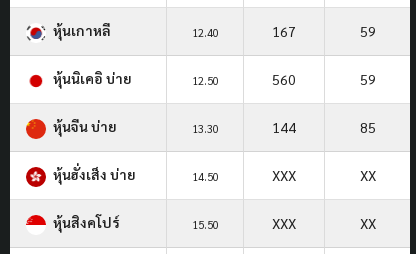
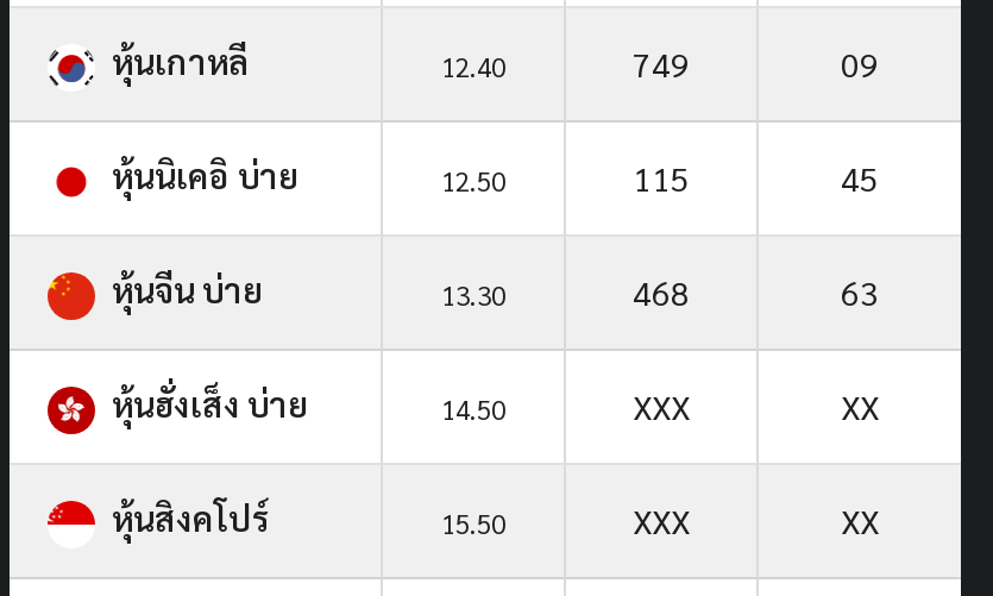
- 167
+ 749

- 59
+ 09

- 560
+ 115

- 59
+ 45

- 144
+ 468

- 85
+ 63
